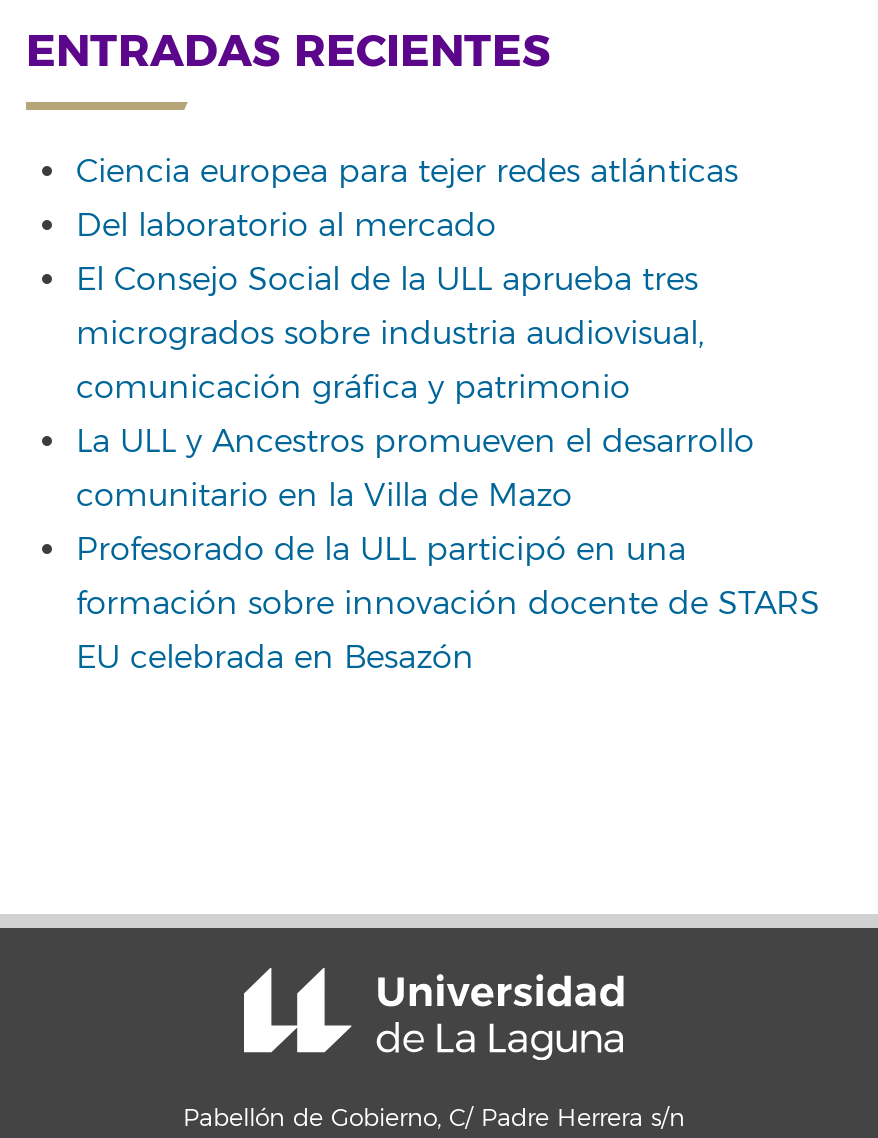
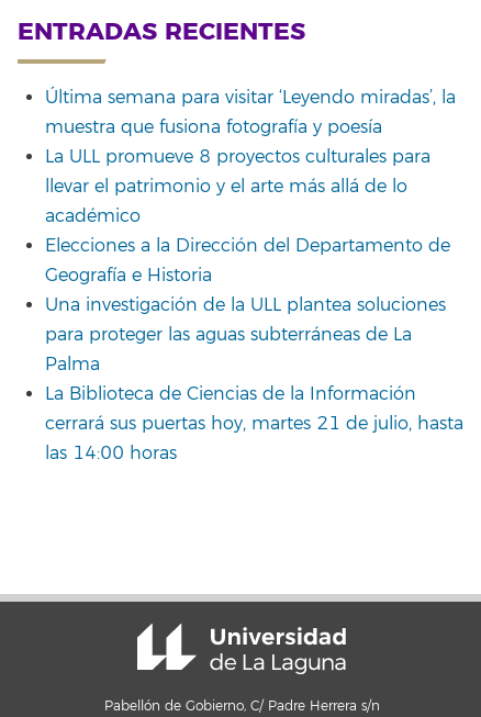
- Ciencia europea para tejer redes atlánticas
- Del laboratorio al mercado
- El Consejo Social de la ULL aprueba tres
- microgrados sobre industria audiovisual,
- comunicación gráfica y patrimonio
- La ULL y Ancestros promueven el desarrollo
- comunitario en la Villa de Mazo
- Profesorado de la ULL participó en una
- formación sobre innovación docente de STARS
- EU celebrada en Besazón
+ Última semana para visitar ‘Leyendo miradas’, la
+ muestra que fusiona fotografía y poesía
+ La ULL promueve 8 proyectos culturales para
+ llevar el patrimonio y el arte más allá de lo
+ académico
+ Elecciones a la Dirección del Departamento de
+ Geografía e Historia
+ Una investigación de la ULL plantea soluciones
+ para proteger las aguas subterráneas de La
+ Palma
+ La Biblioteca de Ciencias de la Información
+ cerrará sus puertas hoy, martes 21 de julio, hasta
+ las 14:00 horas
